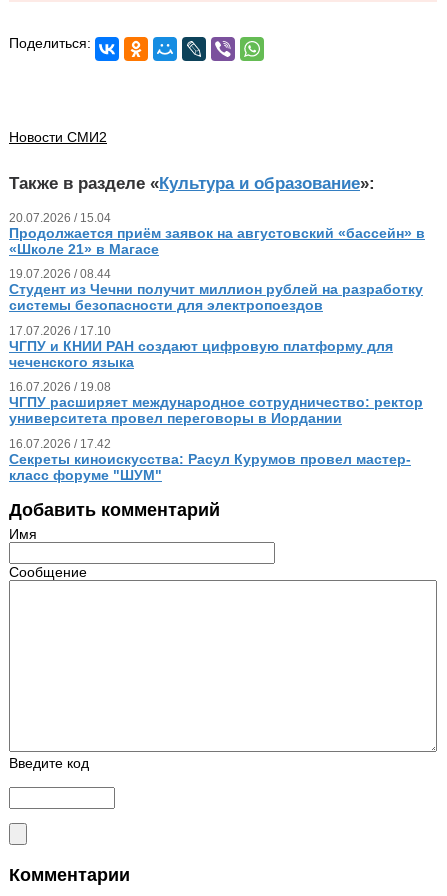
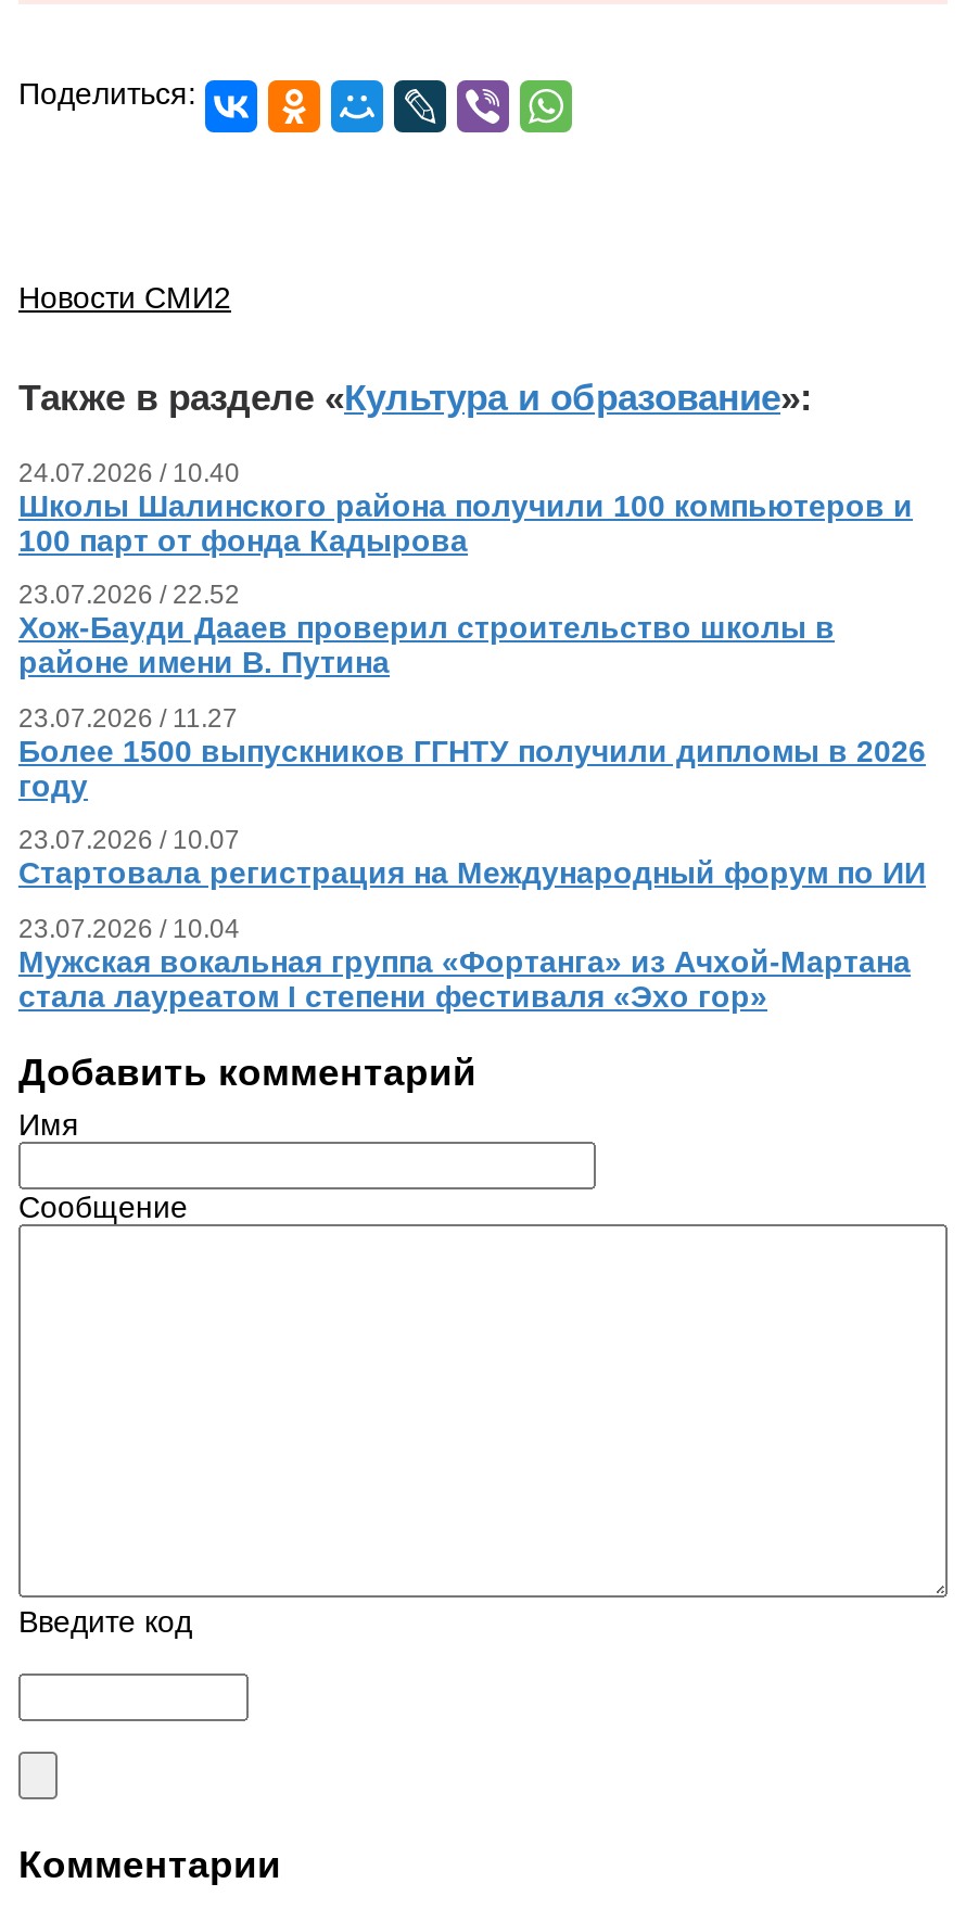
- 20.07.2026 / 15.04
- Продолжается приём заявок на августовский «бассейн» в
- «Школе 21» в Магасе
+ 24.07.2026 / 10.40
+ Школы Шалинского района получили 100 компьютеров и
+ 100 парт от фонда Кадырова

- 19.07.2026 / 08.44
- Студент из Чечни получит миллион рублей на разработку
- системы безопасности для электропоездов
+ 23.07.2026 / 22.52
+ Хож-Бауди Дааев проверил строительство школы в
+ районе имени В. Путина

- 17.07.2026 / 17.10
- ЧГПУ и КНИИ РАН создают цифровую платформу для
- чеченского языка
+ 23.07.2026 / 11.27
+ Более 1500 выпускников ГГНТУ получили дипломы в 2026
+ году

- 16.07.2026 / 19.08
- ЧГПУ расширяет международное сотрудничество: ректор
- университета провел переговоры в Иордании
+ 23.07.2026 / 10.07
+ Стартовала регистрация на Международный форум по ИИ

- 16.07.2026 / 17.42
- Секреты киноискусства: Расул Курумов провел мастер-
- класс форуме "ШУМ"
+ 23.07.2026 / 10.04
+ Мужская вокальная группа «Фортанга» из Ачхой-Мартана
+ стала лауреатом I степени фестиваля «Эхо гор»
